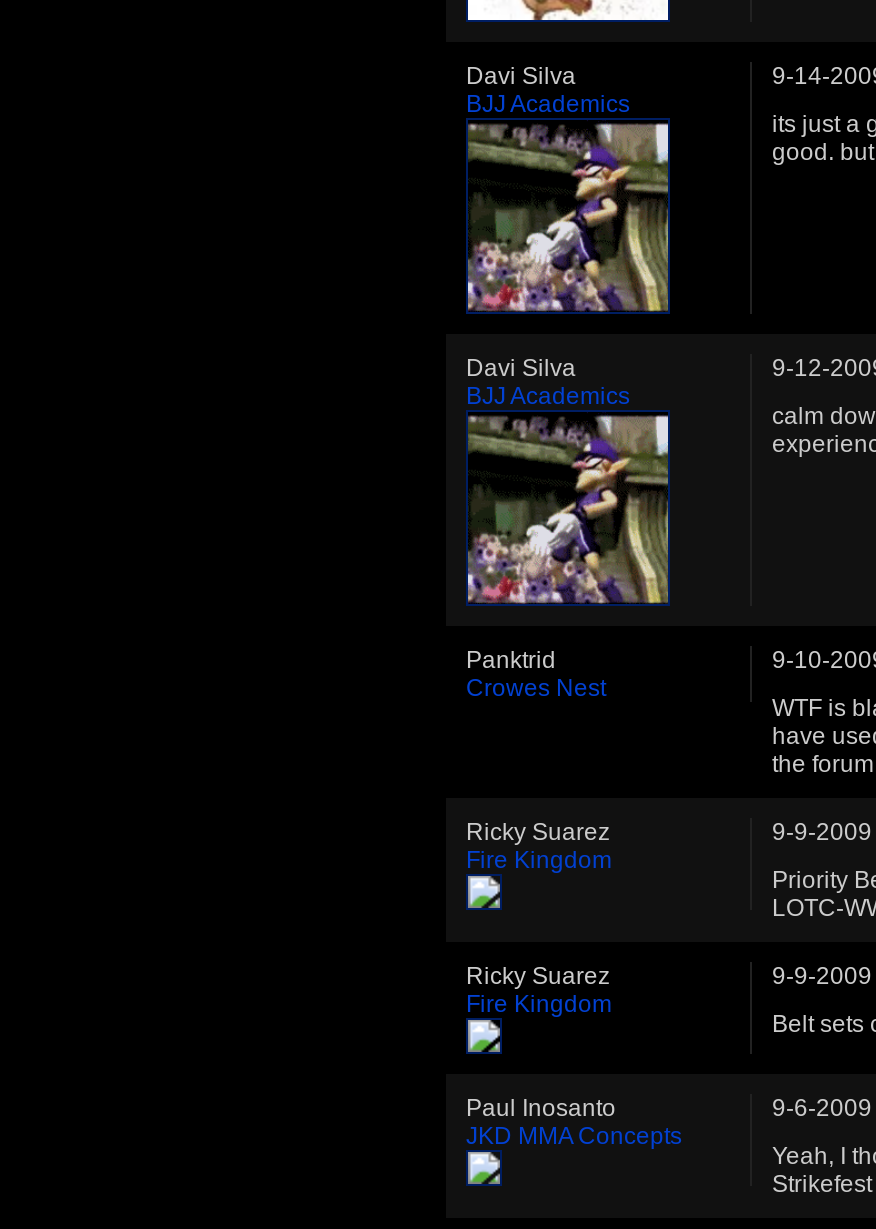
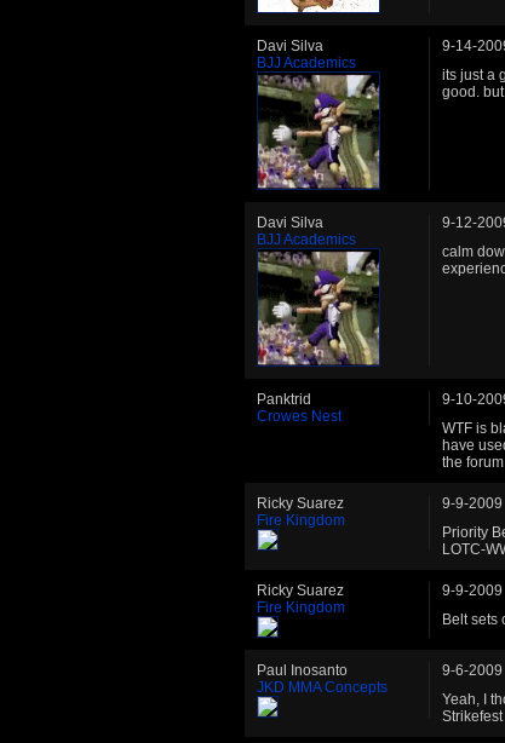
- [image]
+ [image]

- [image]
+ [image]
